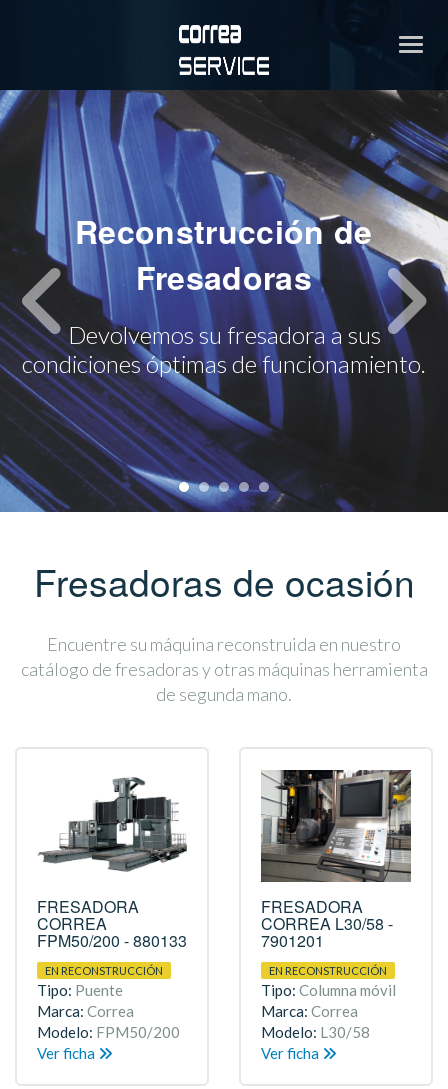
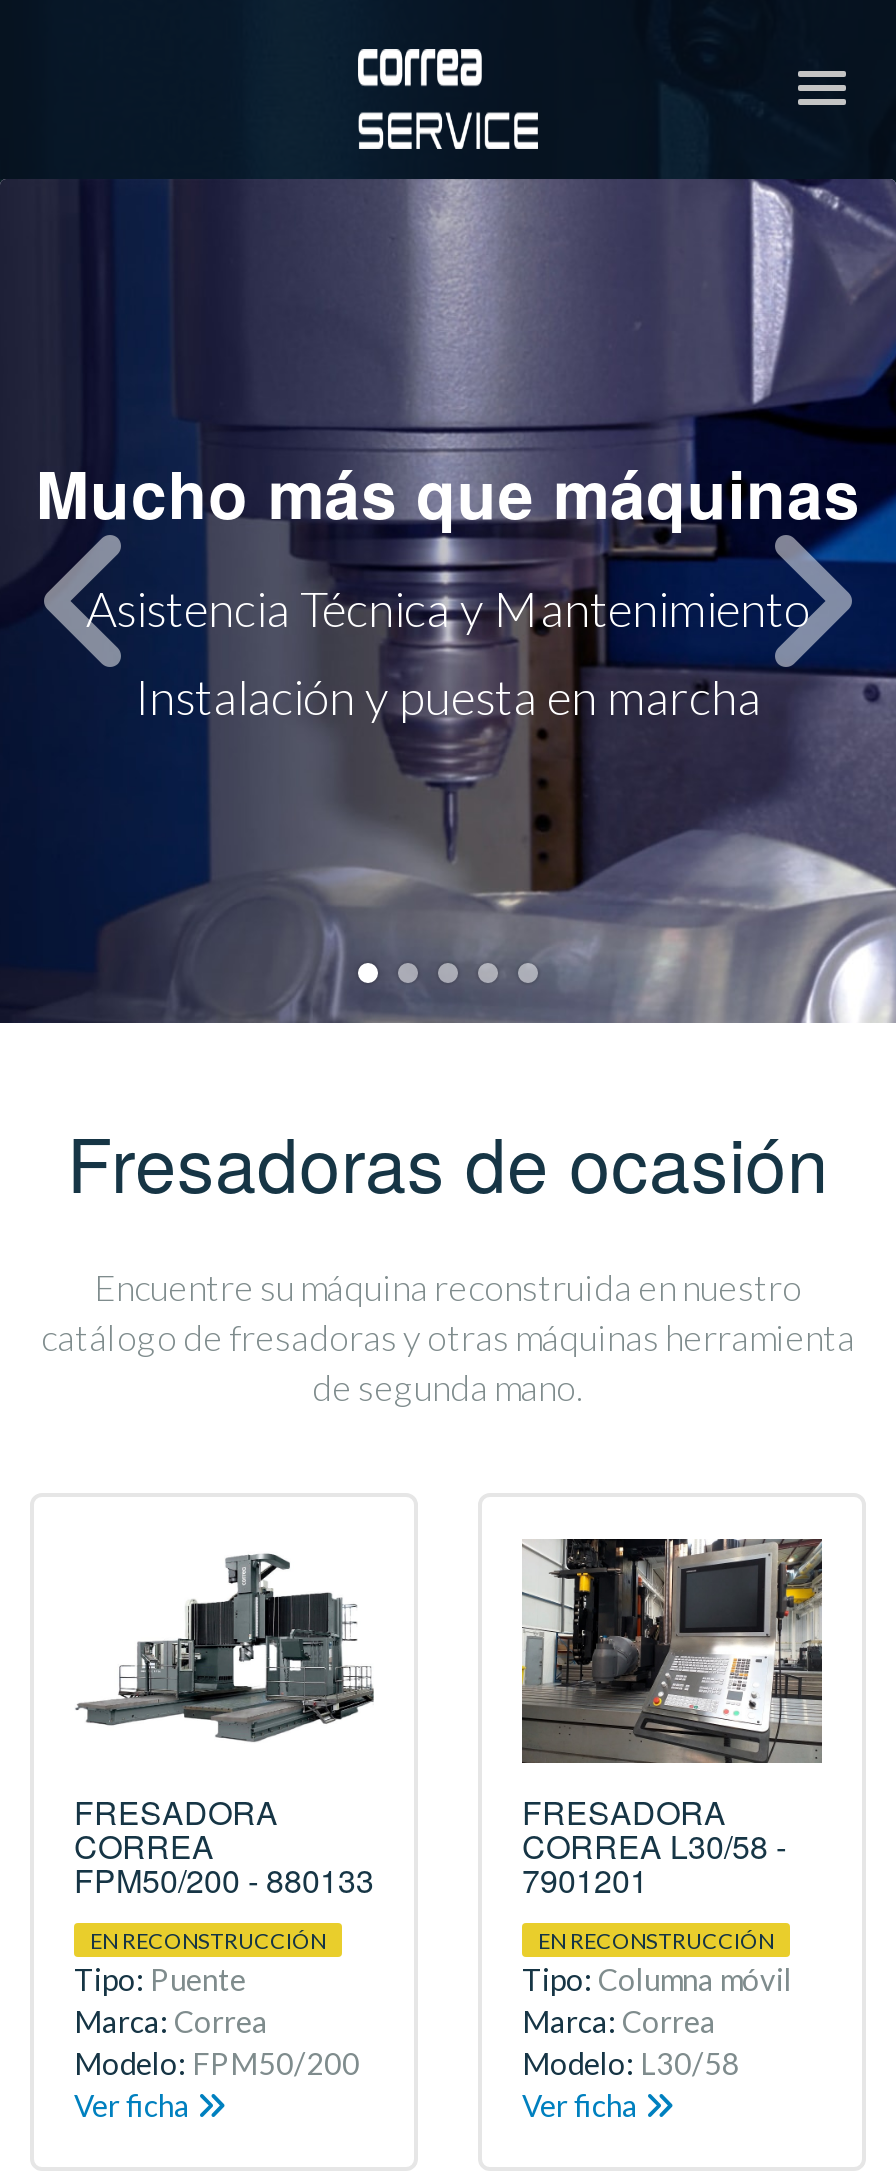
- [image]
- Reconstrucción de
- Fresadoras
- Devolvemos su fresadora a sus
- condiciones óptimas de funcionamiento.
+ [image]
+ Mucho más que máquinas
+ Asistencia Técnica y Mantenimiento
+ Instalación y puesta en marcha
